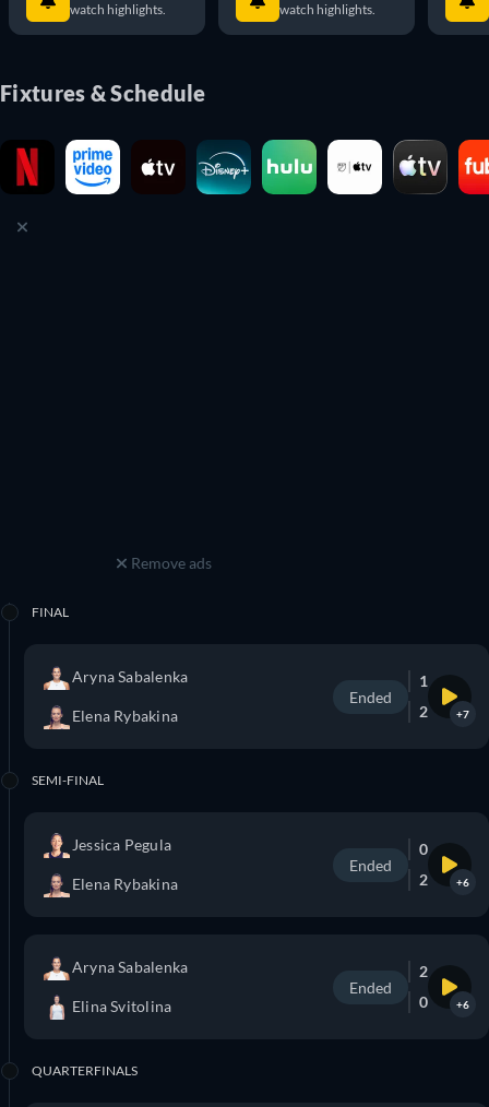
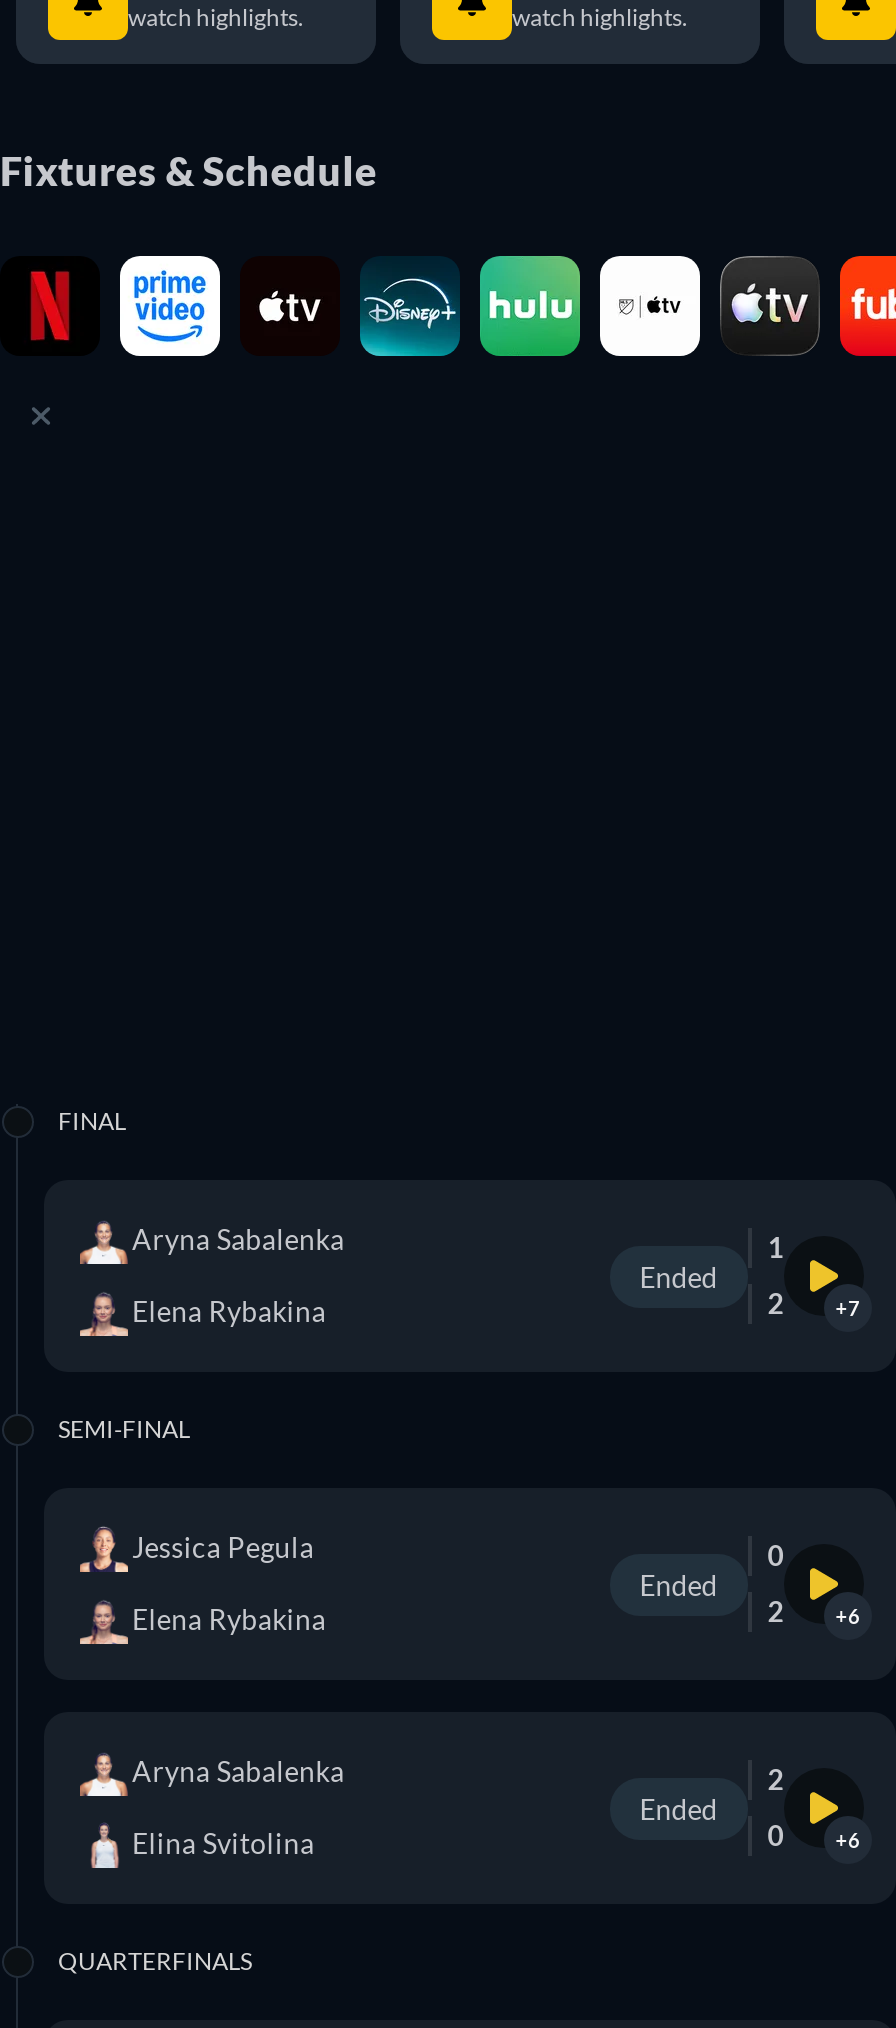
- Remove ads
